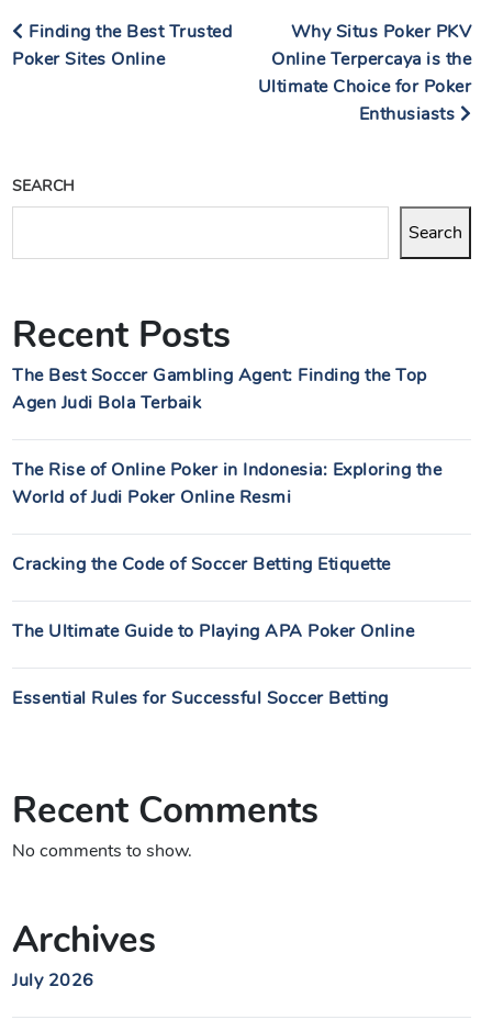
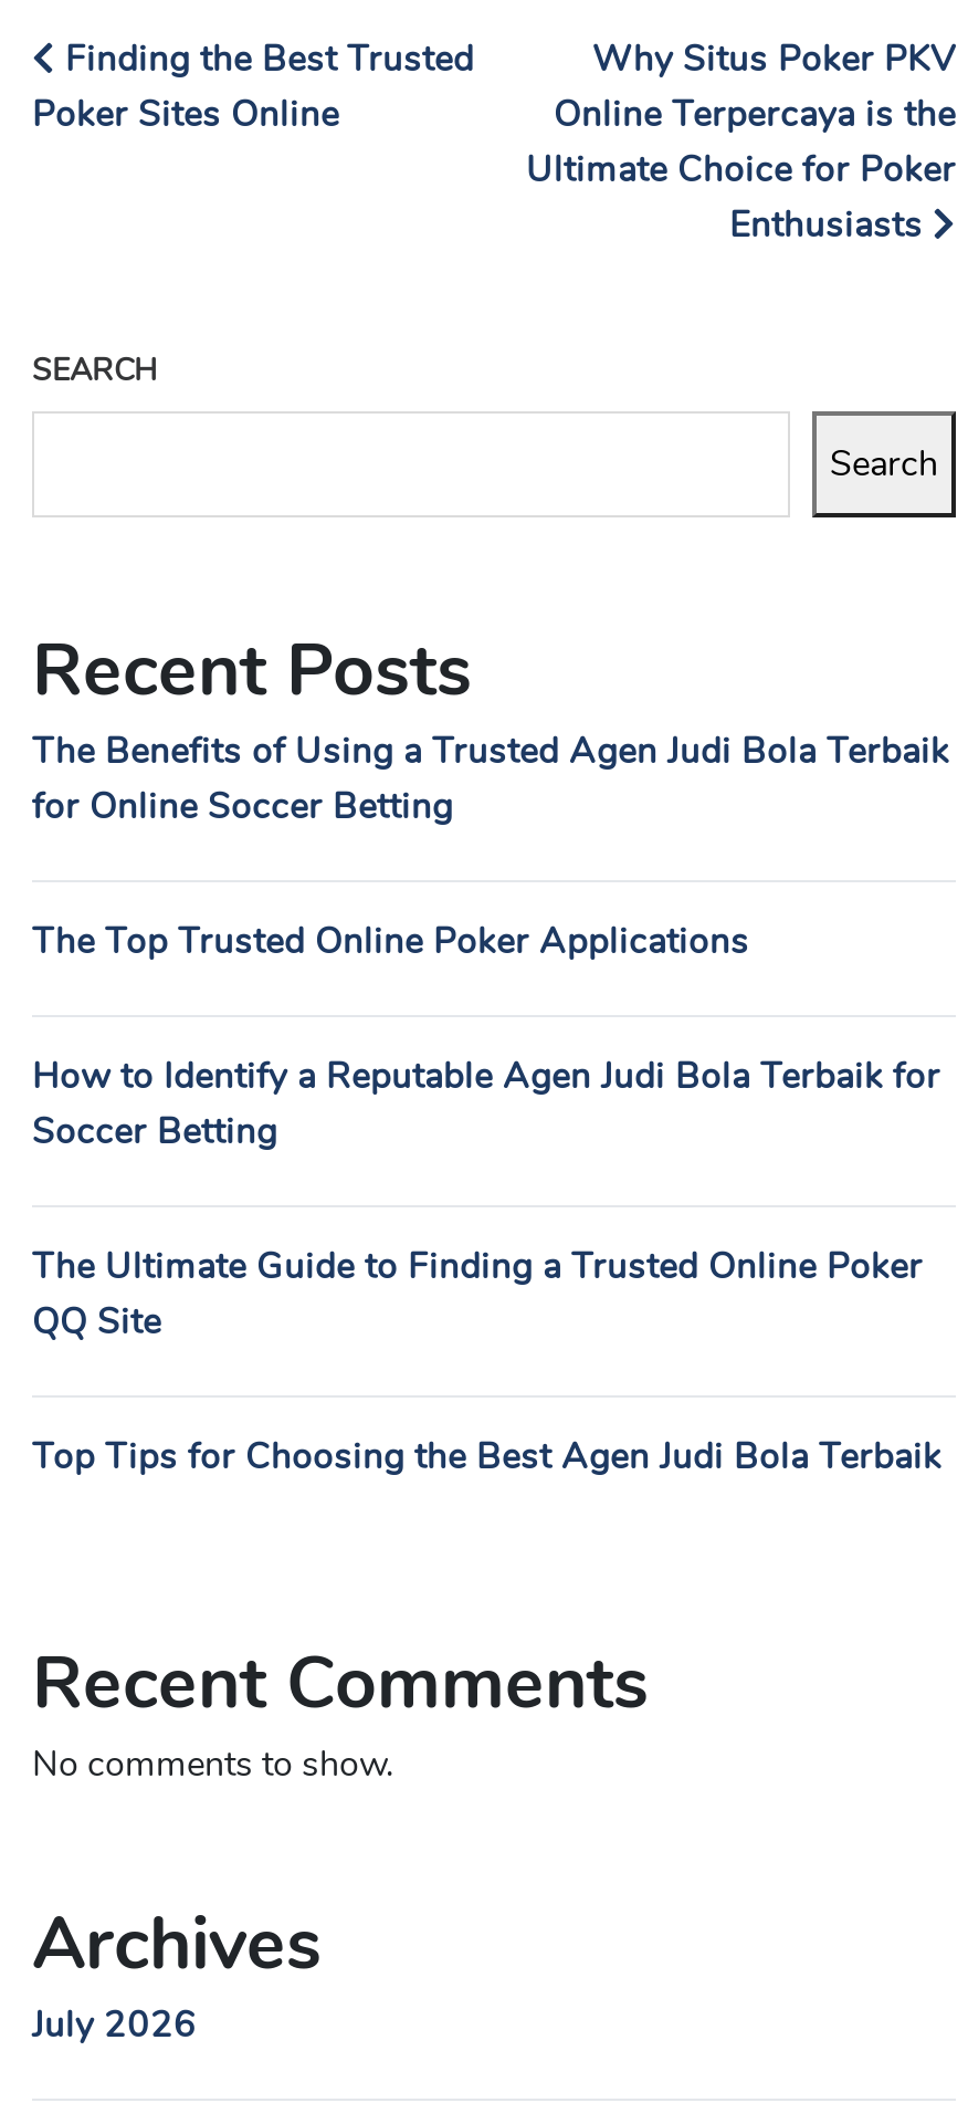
- The Best Soccer Gambling Agent: Finding the Top
- Agen Judi Bola Terbaik
+ The Benefits of Using a Trusted Agen Judi Bola Terbaik
+ for Online Soccer Betting

- The Rise of Online Poker in Indonesia: Exploring the
- World of Judi Poker Online Resmi
+ The Top Trusted Online Poker Applications

- Cracking the Code of Soccer Betting Etiquette
+ How to Identify a Reputable Agen Judi Bola Terbaik for
+ Soccer Betting

- The Ultimate Guide to Playing APA Poker Online
+ The Ultimate Guide to Finding a Trusted Online Poker
+ QQ Site

- Essential Rules for Successful Soccer Betting
+ Top Tips for Choosing the Best Agen Judi Bola Terbaik
